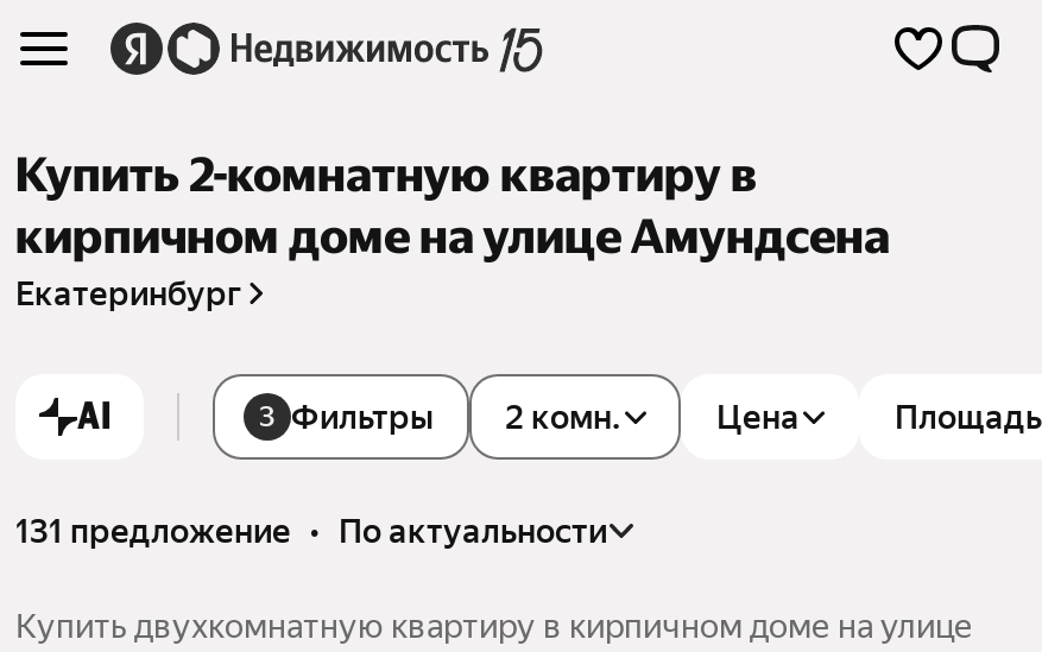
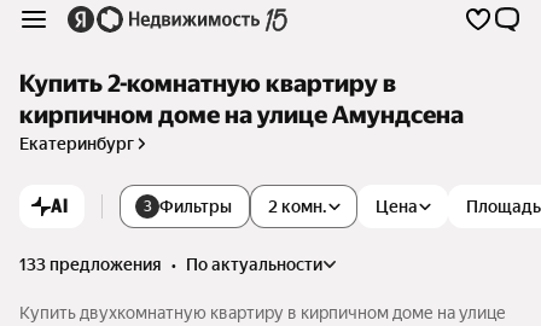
- 131 предложение • по актуальности
+ 133 предложения • по актуальности
